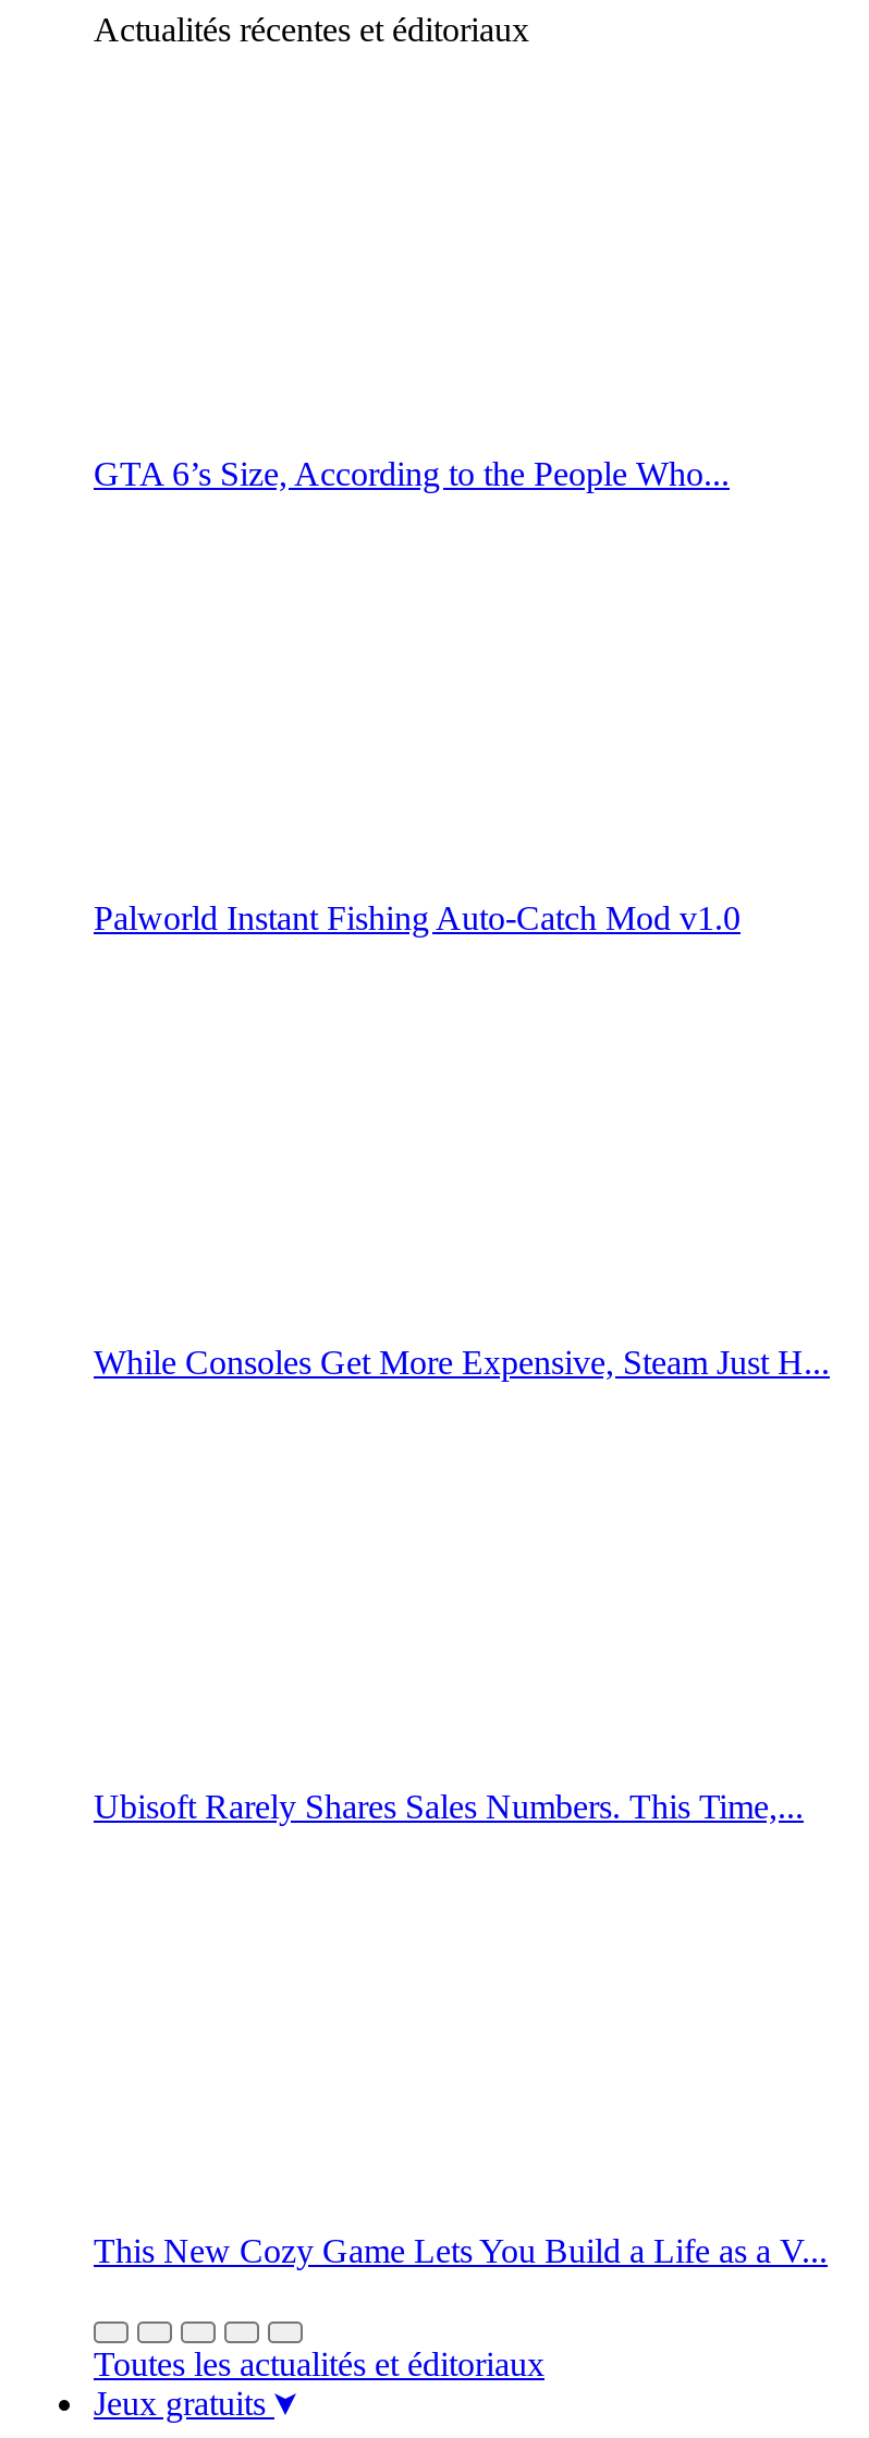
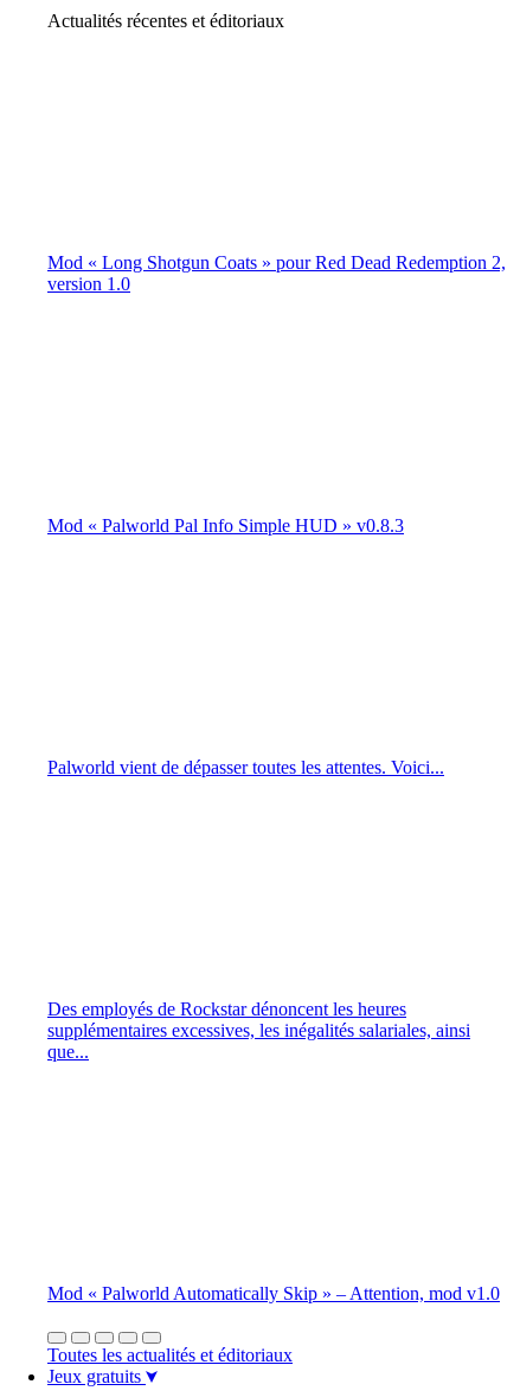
- GTA 6’s Size, According to the People Who...
+ Mod « Long Shotgun Coats » pour Red Dead Redemption 2,
+ version 1.0

- Palworld Instant Fishing Auto-Catch Mod v1.0
+ Mod « Palworld Pal Info Simple HUD » v0.8.3

- While Consoles Get More Expensive, Steam Just H...
+ Palworld vient de dépasser toutes les attentes. Voici...

- Ubisoft Rarely Shares Sales Numbers. This Time,...
+ Des employés de Rockstar dénoncent les heures
+ supplémentaires excessives, les inégalités salariales, ainsi
+ que...

- This New Cozy Game Lets You Build a Life as a V...
+ Mod « Palworld Automatically Skip » – Attention, mod v1.0
